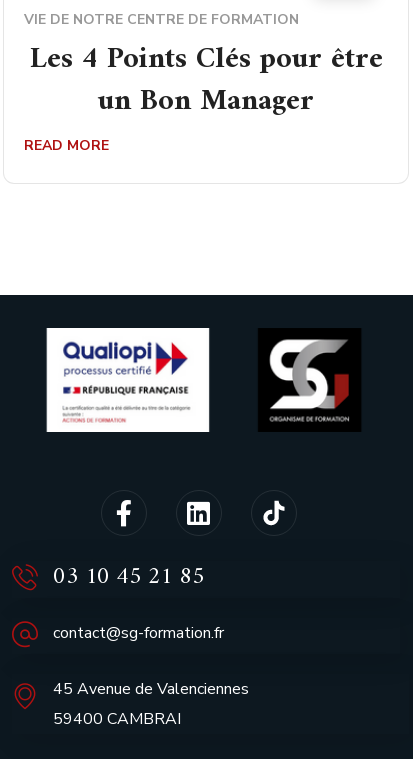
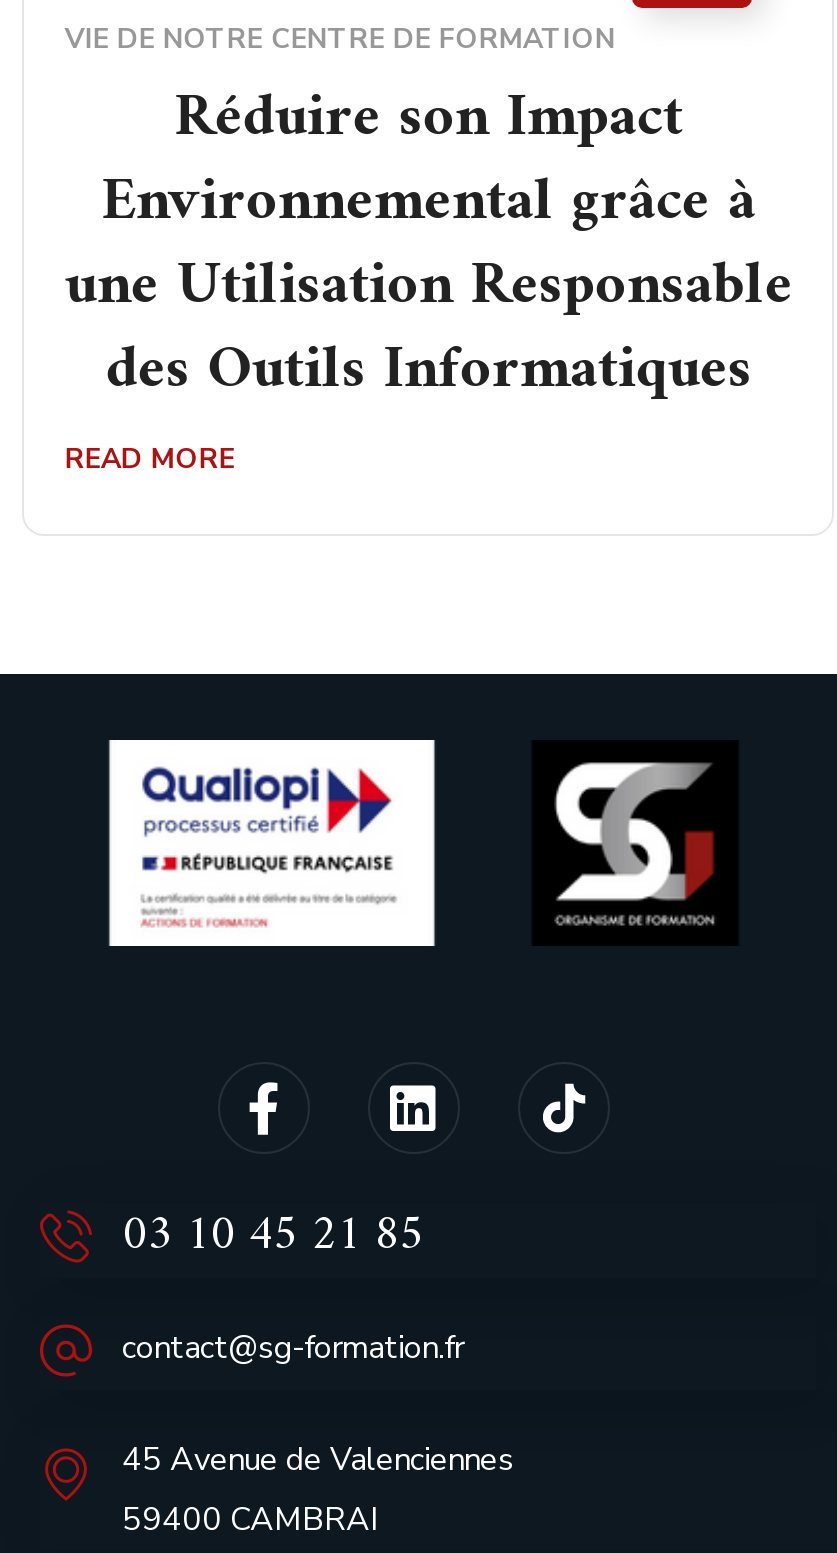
- Les 4 Points Clés pour être
- un Bon Manager
+ Réduire son Impact
+ Environnemental grâce à
+ une Utilisation Responsable
+ des Outils Informatiques

moved down: READ MORE
